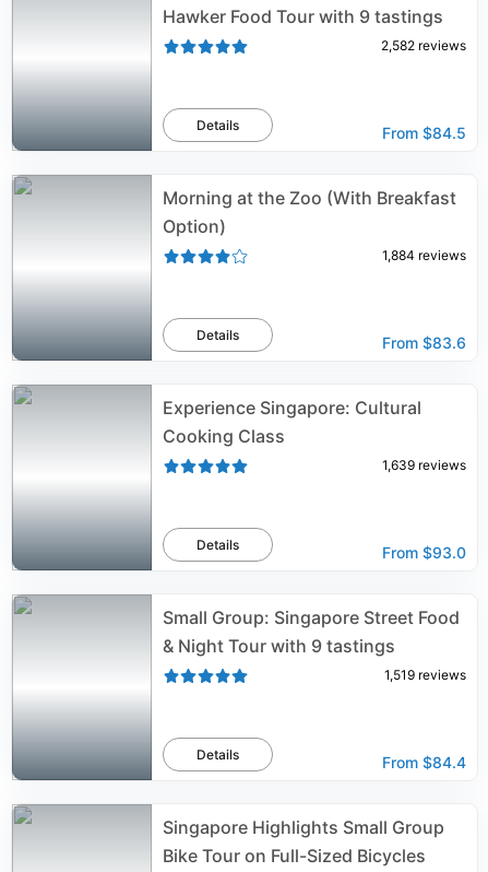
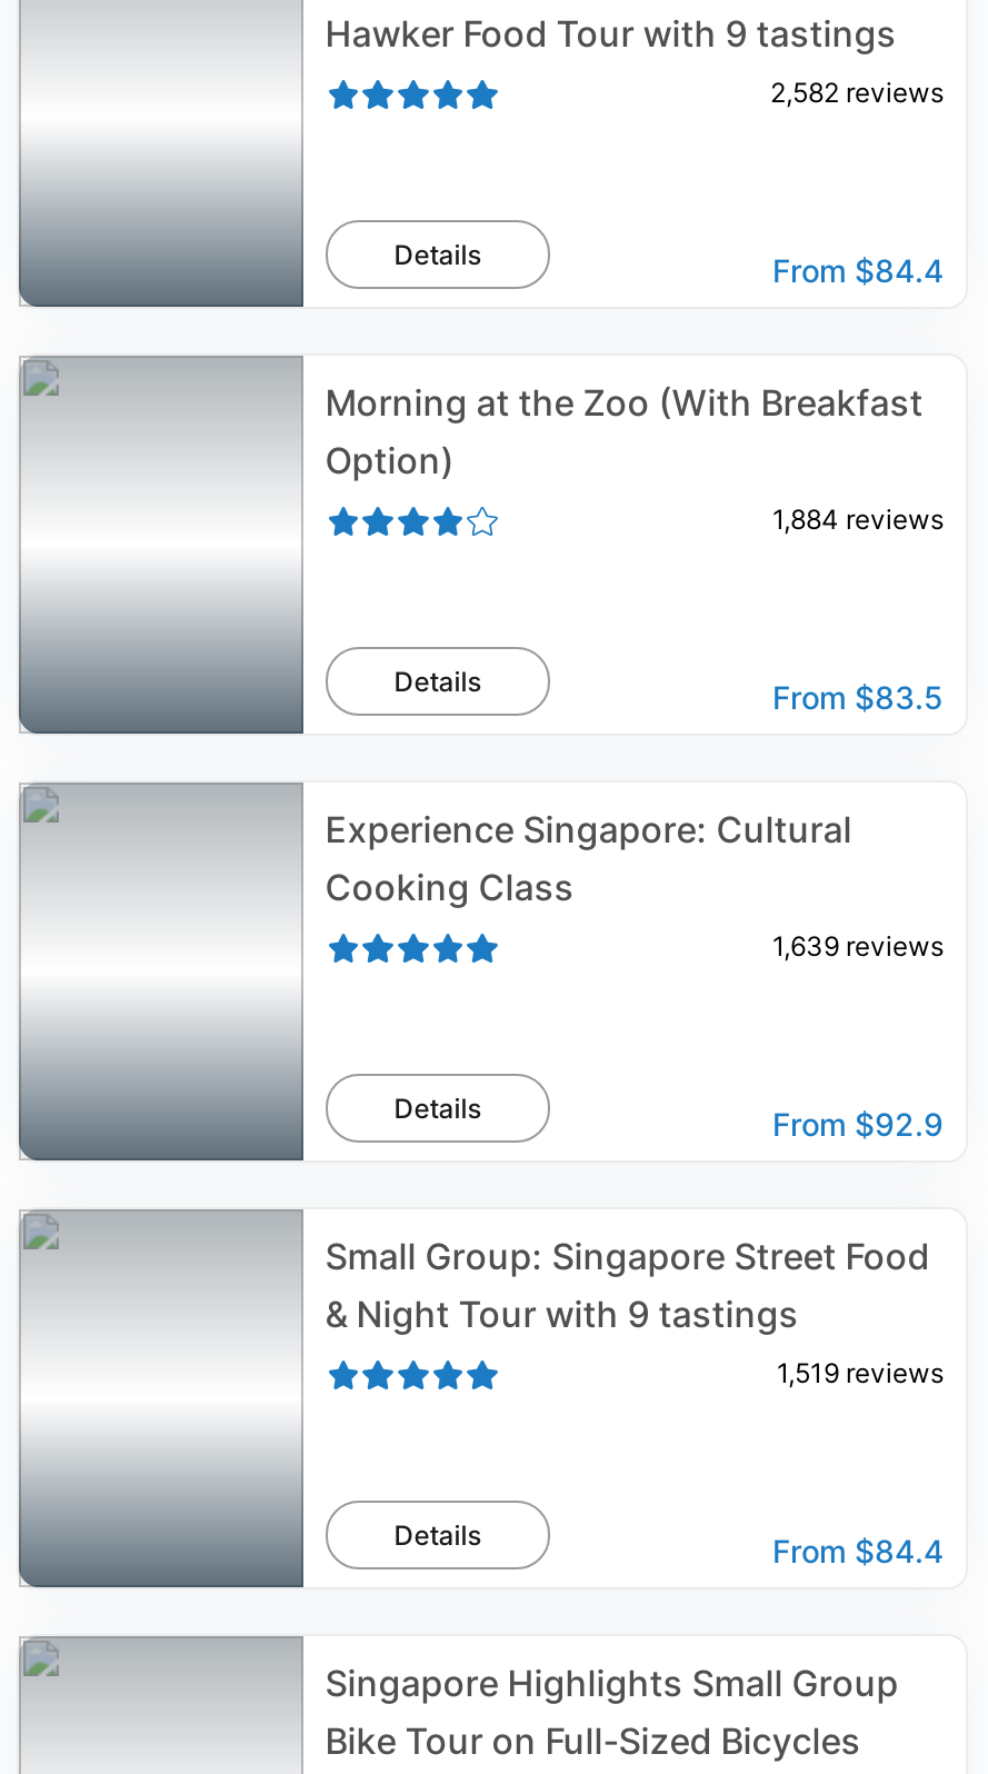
- From $84.5
+ From $84.4

- From $83.6
+ From $83.5

- From $93.0
+ From $92.9
